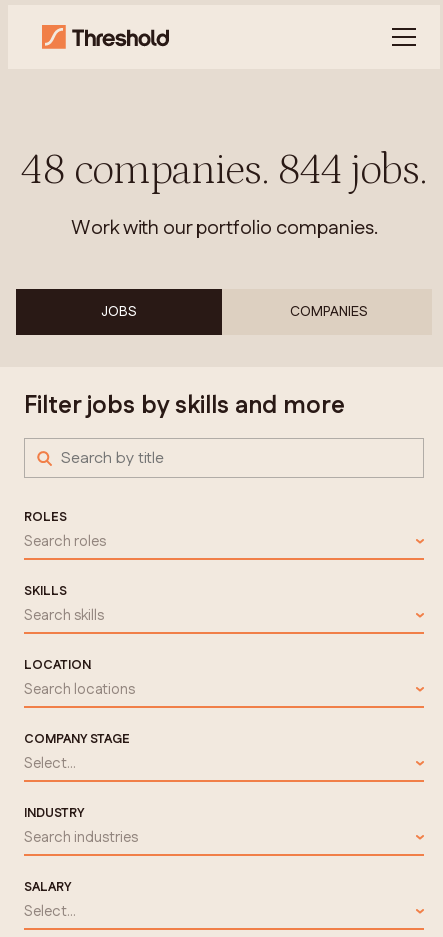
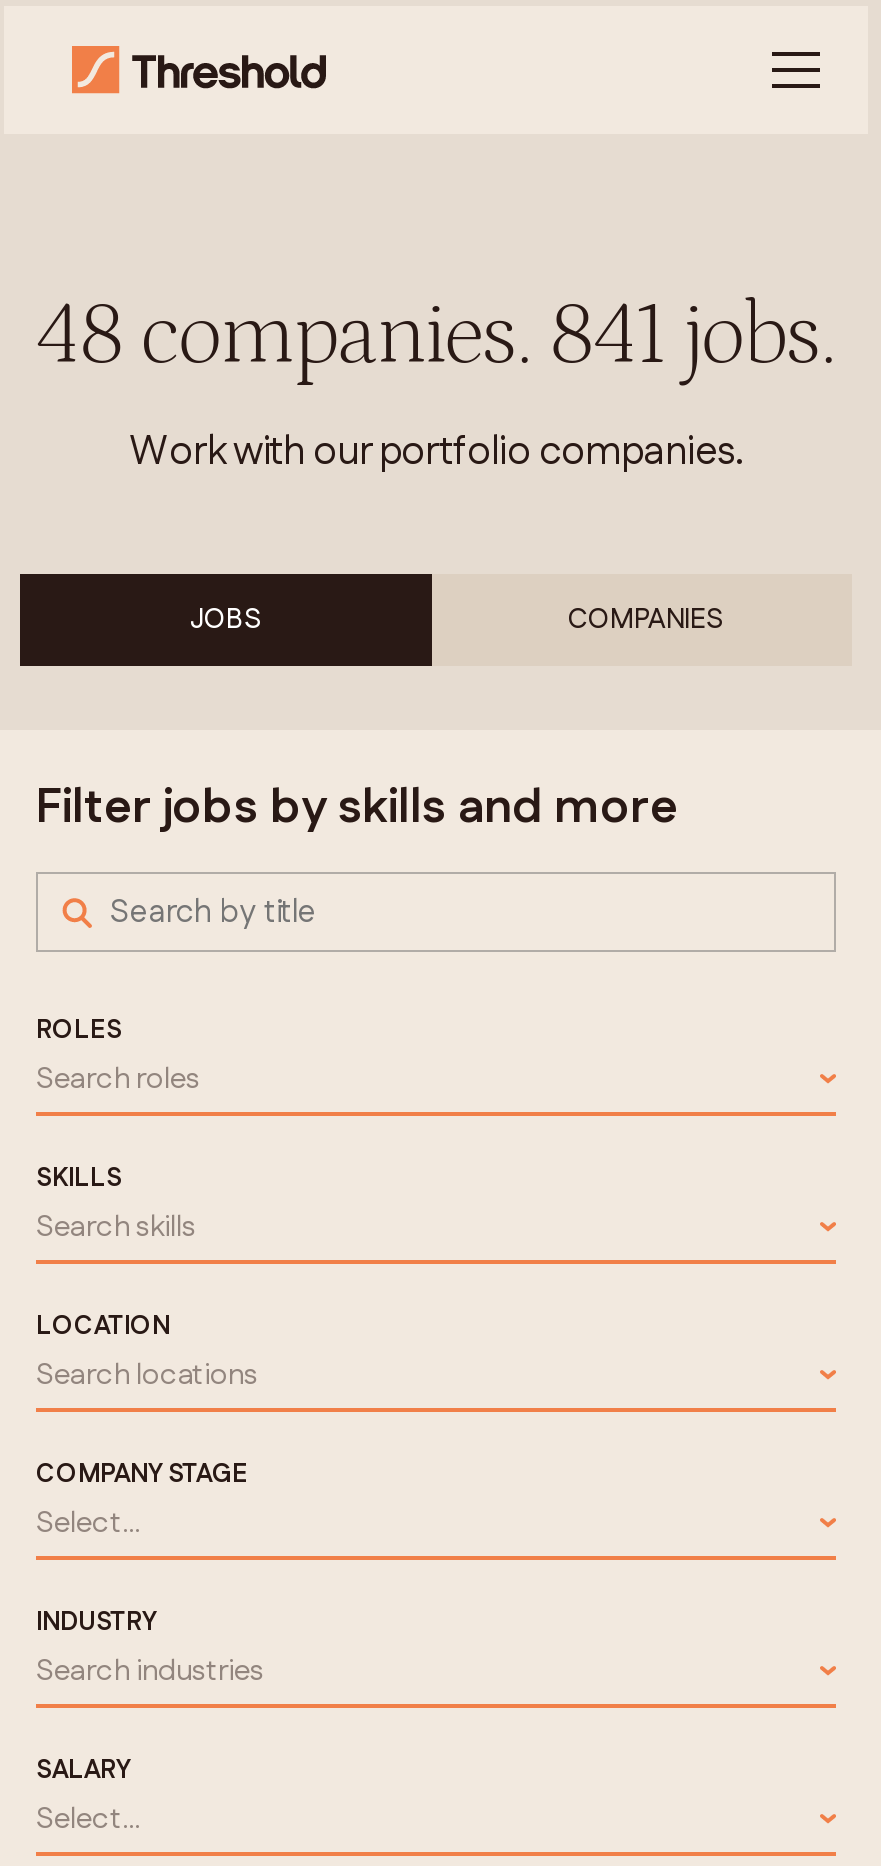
- 48 companies. 844 jobs.
+ 48 companies. 841 jobs.
